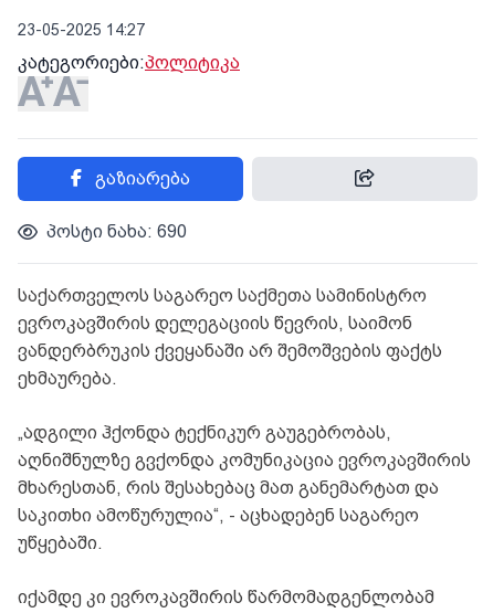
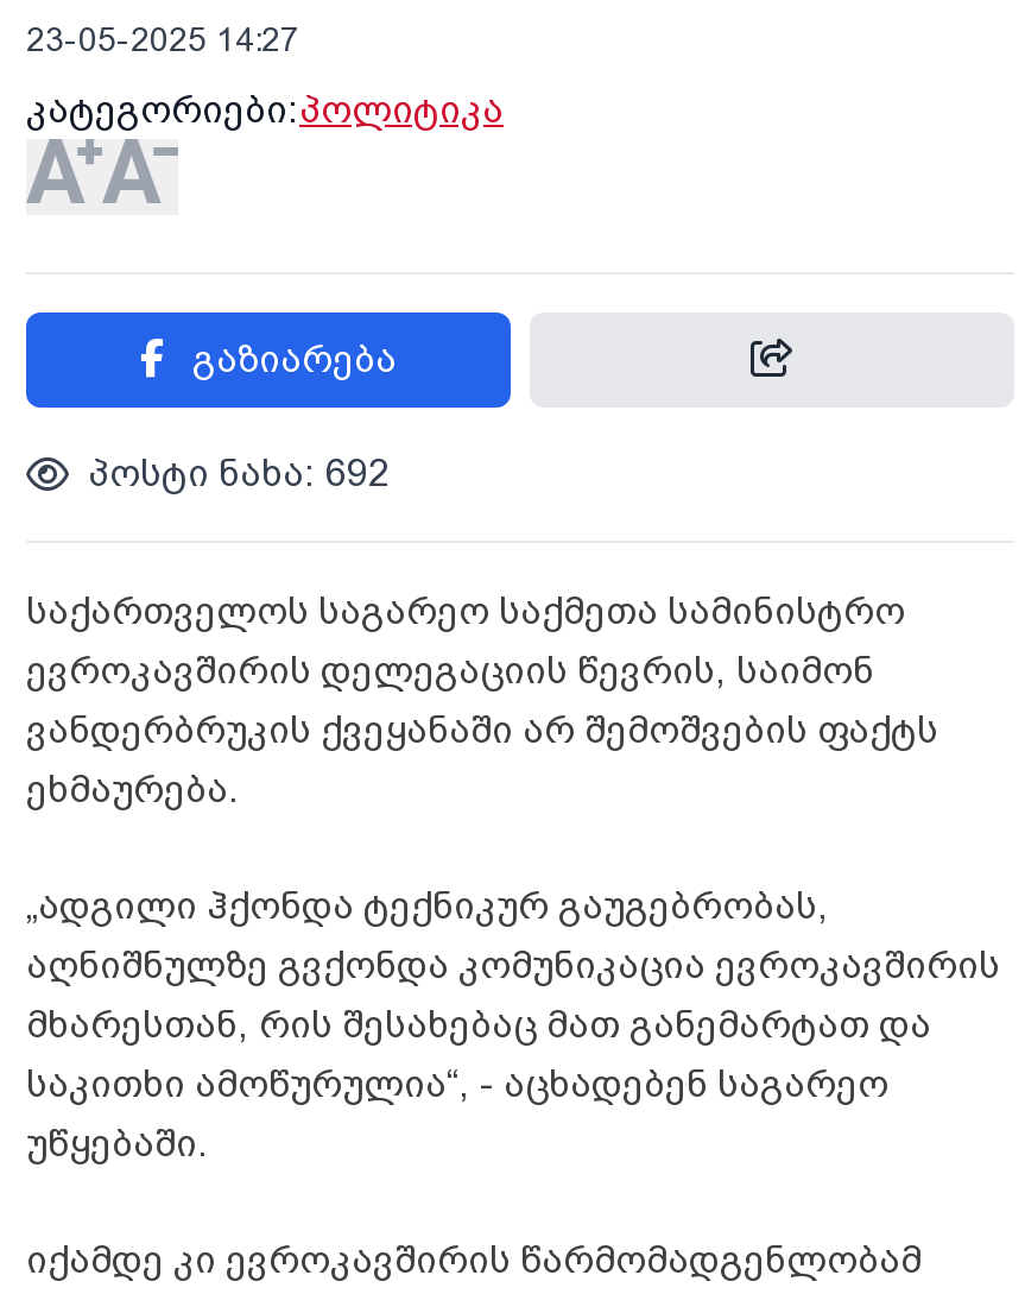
- პოსტი ნახა: 690
+ პოსტი ნახა: 692
